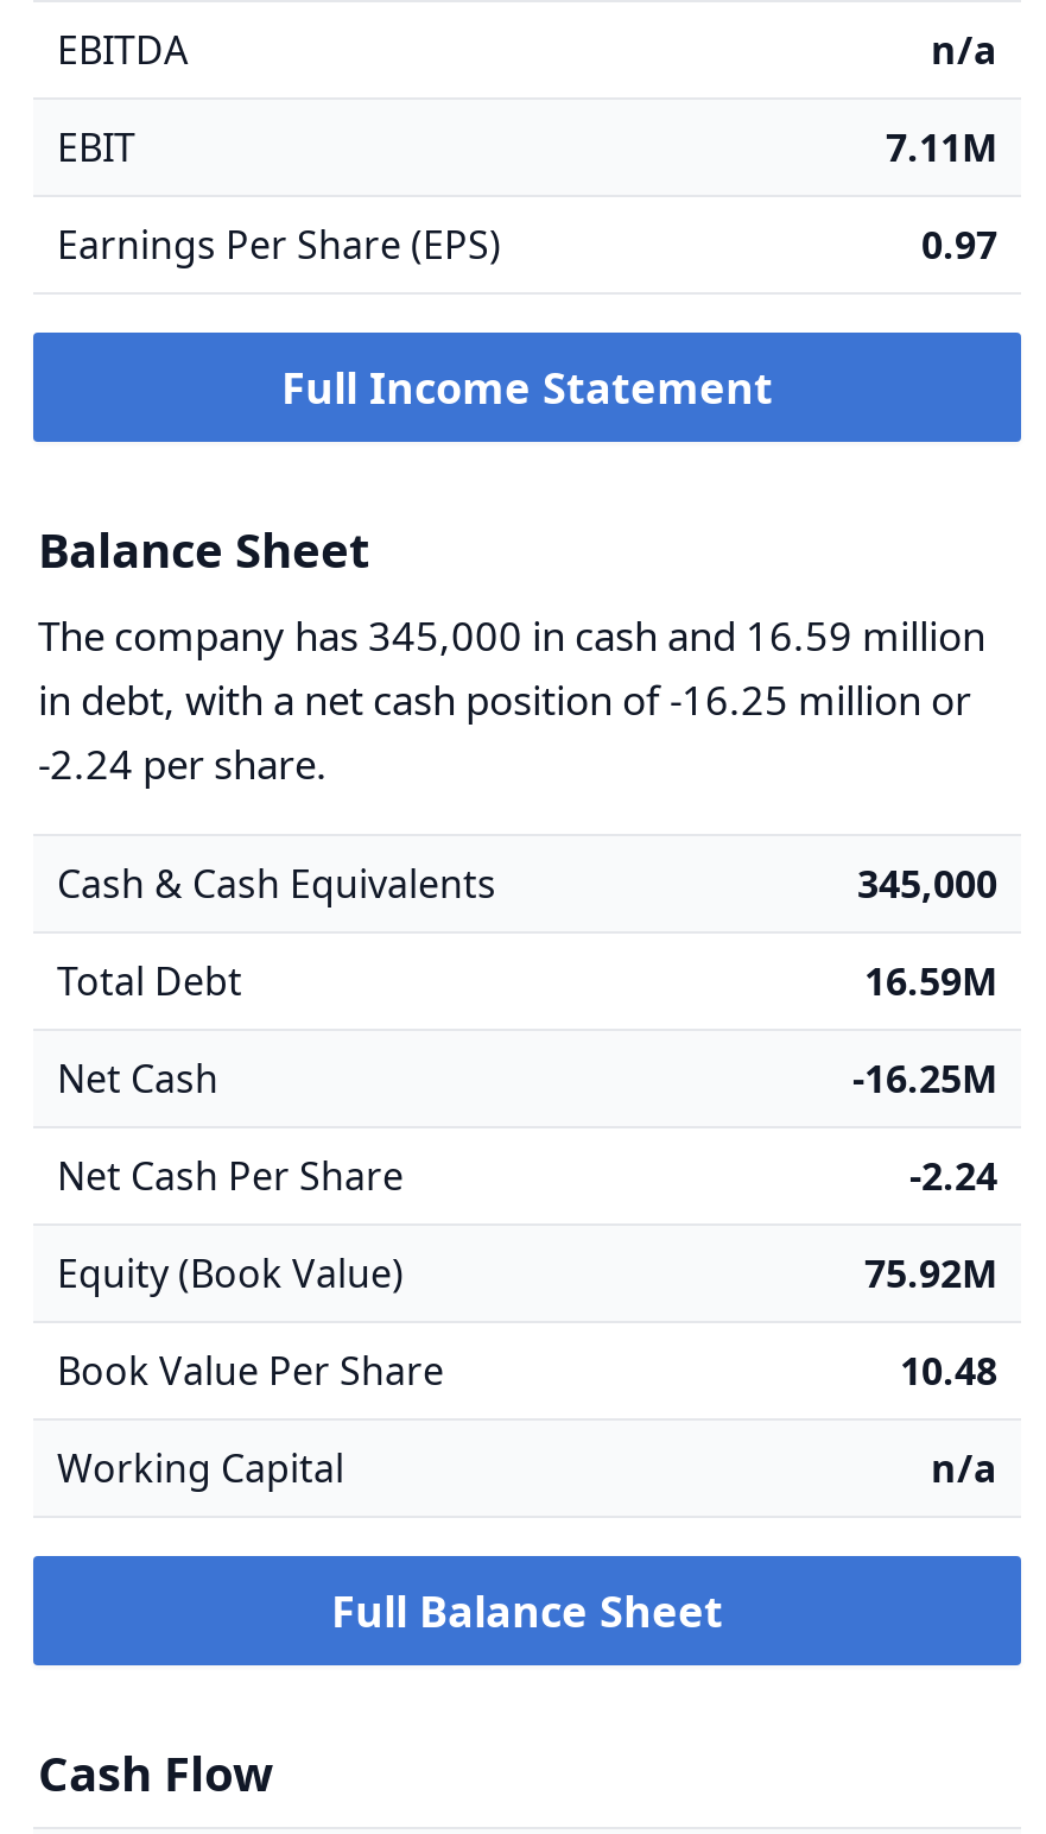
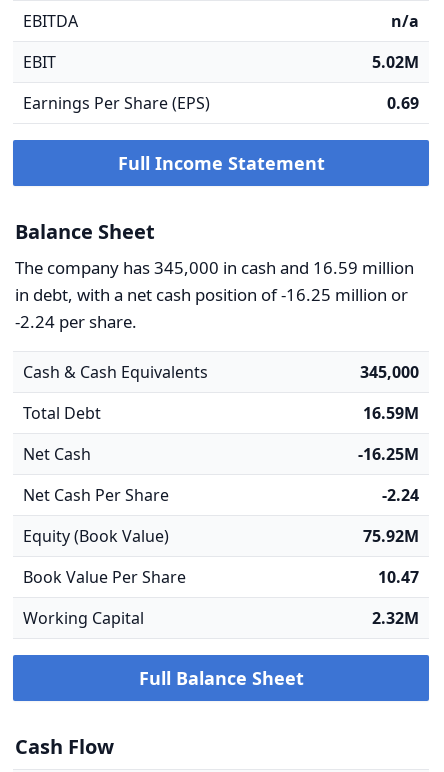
- 7.11M
+ 5.02M

- 0.97
+ 0.69

- 10.48
+ 10.47

- n/a
+ 2.32M
